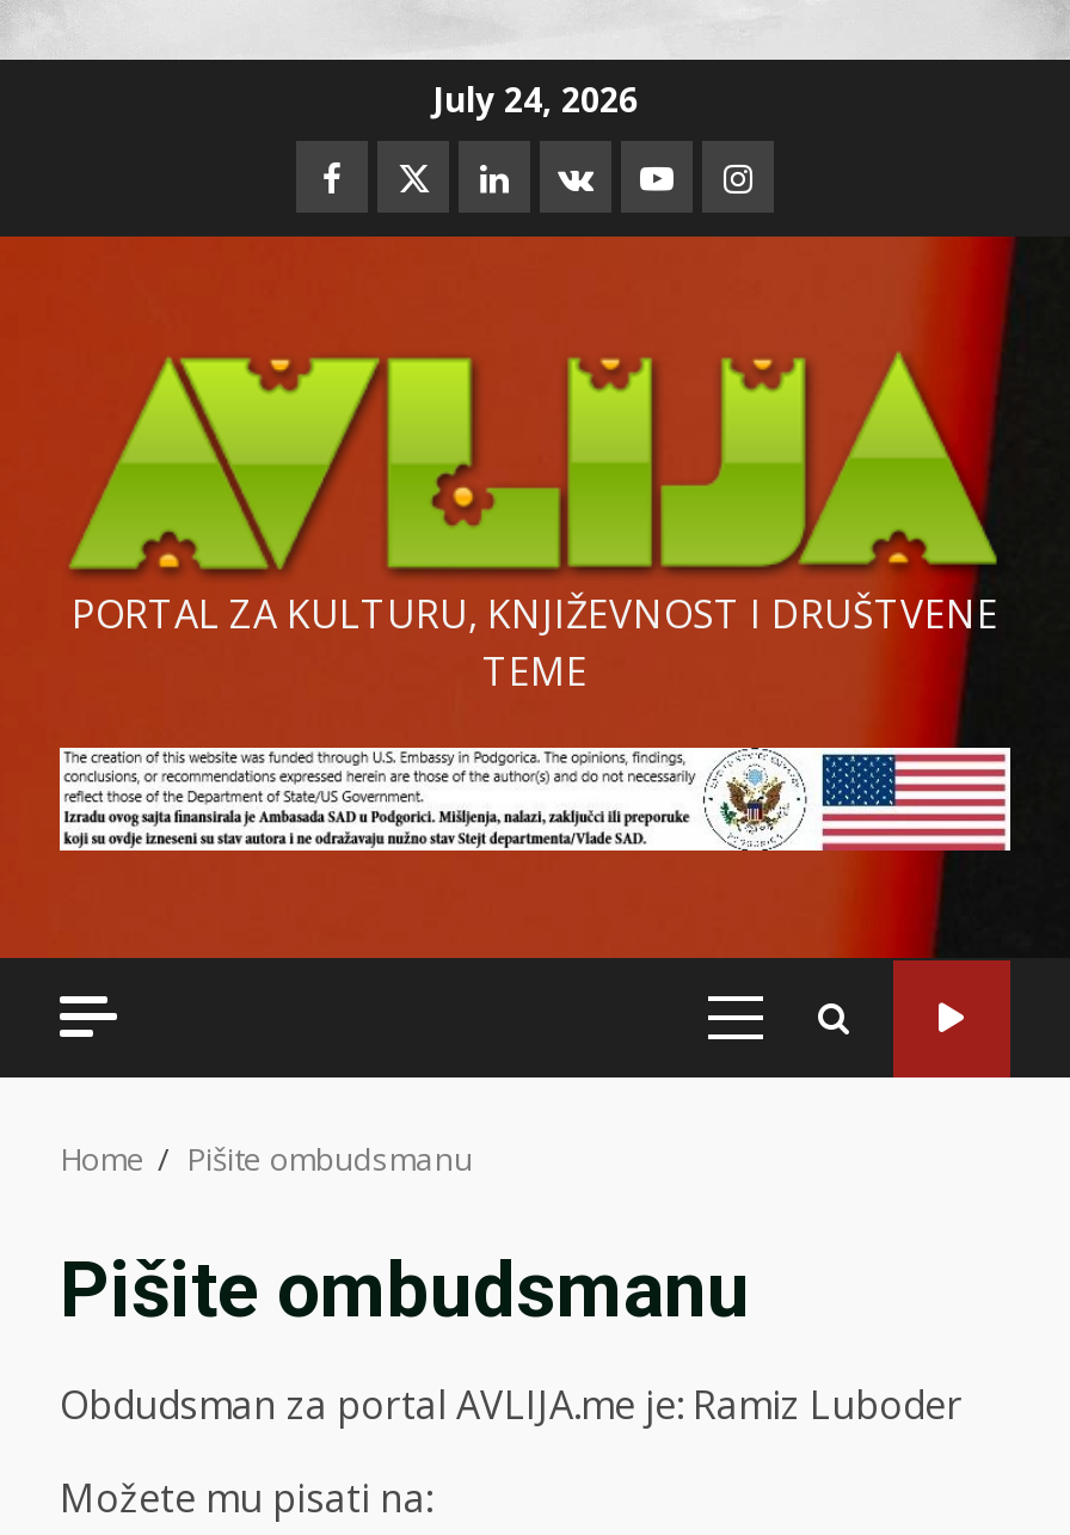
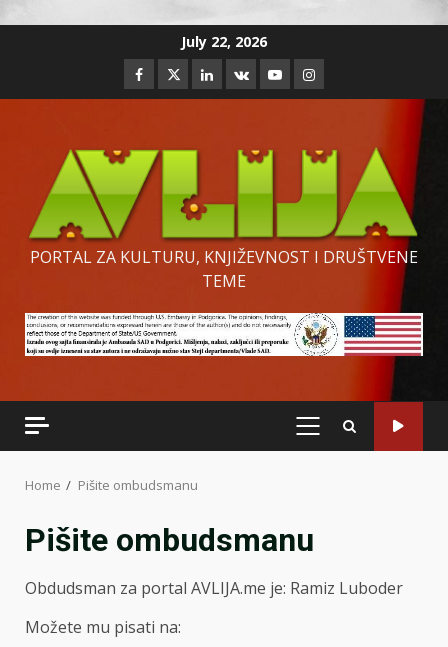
- July 24, 2026
+ July 22, 2026
